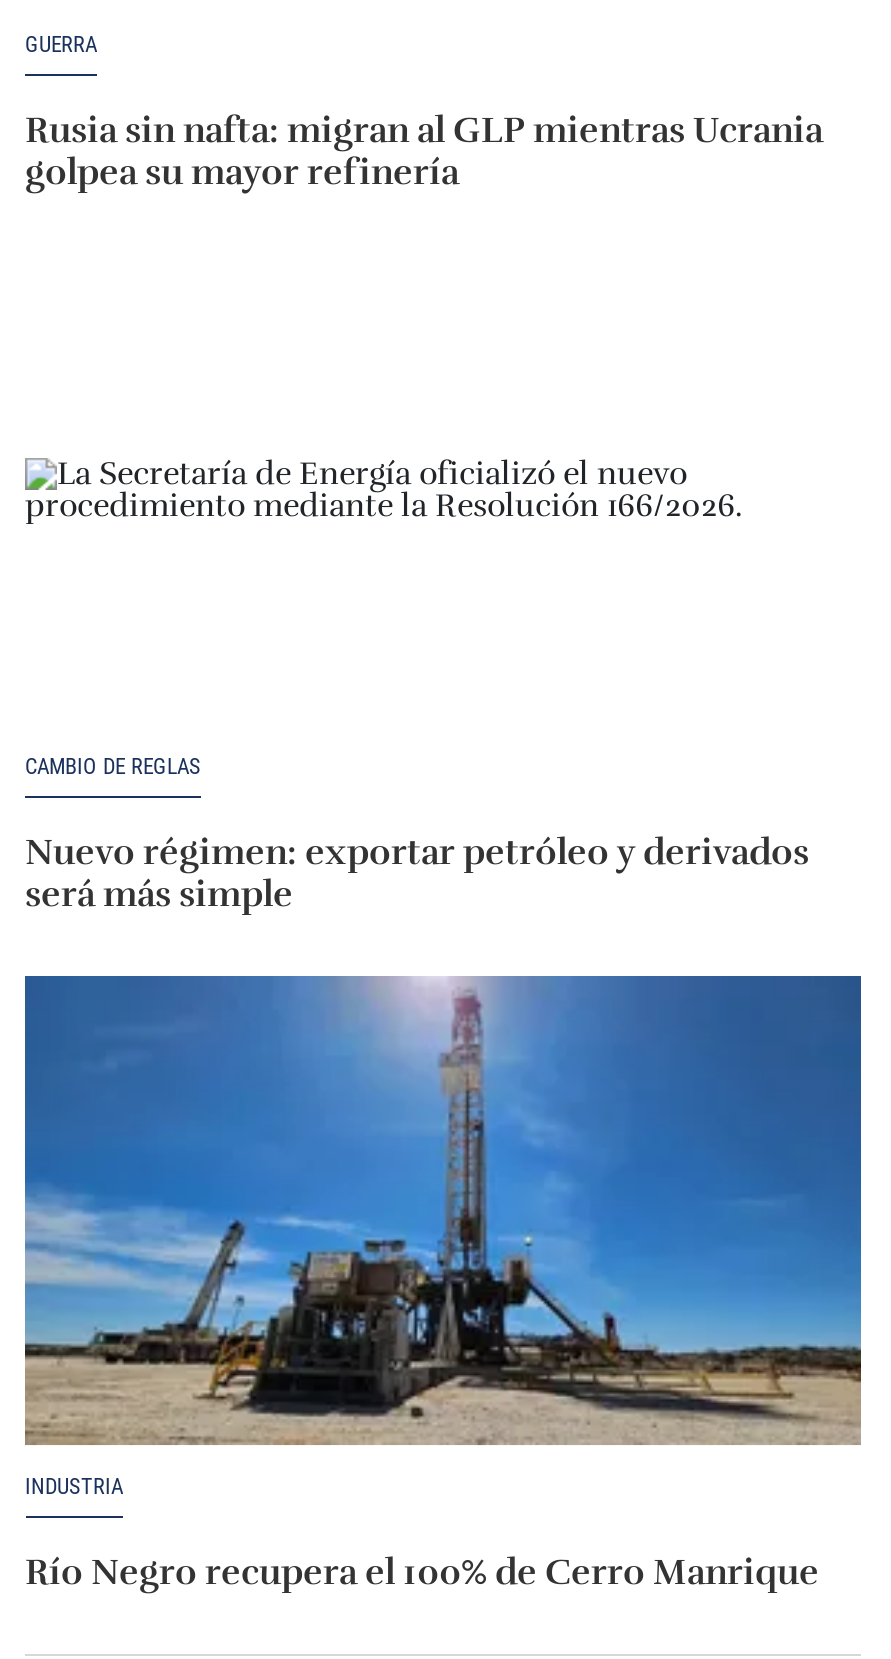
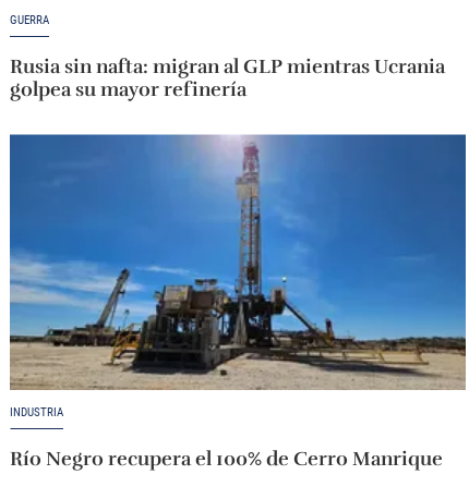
- [image]

- CAMBIO DE REGLAS
- Nuevo régimen: exportar petróleo y derivados
- será más simple
